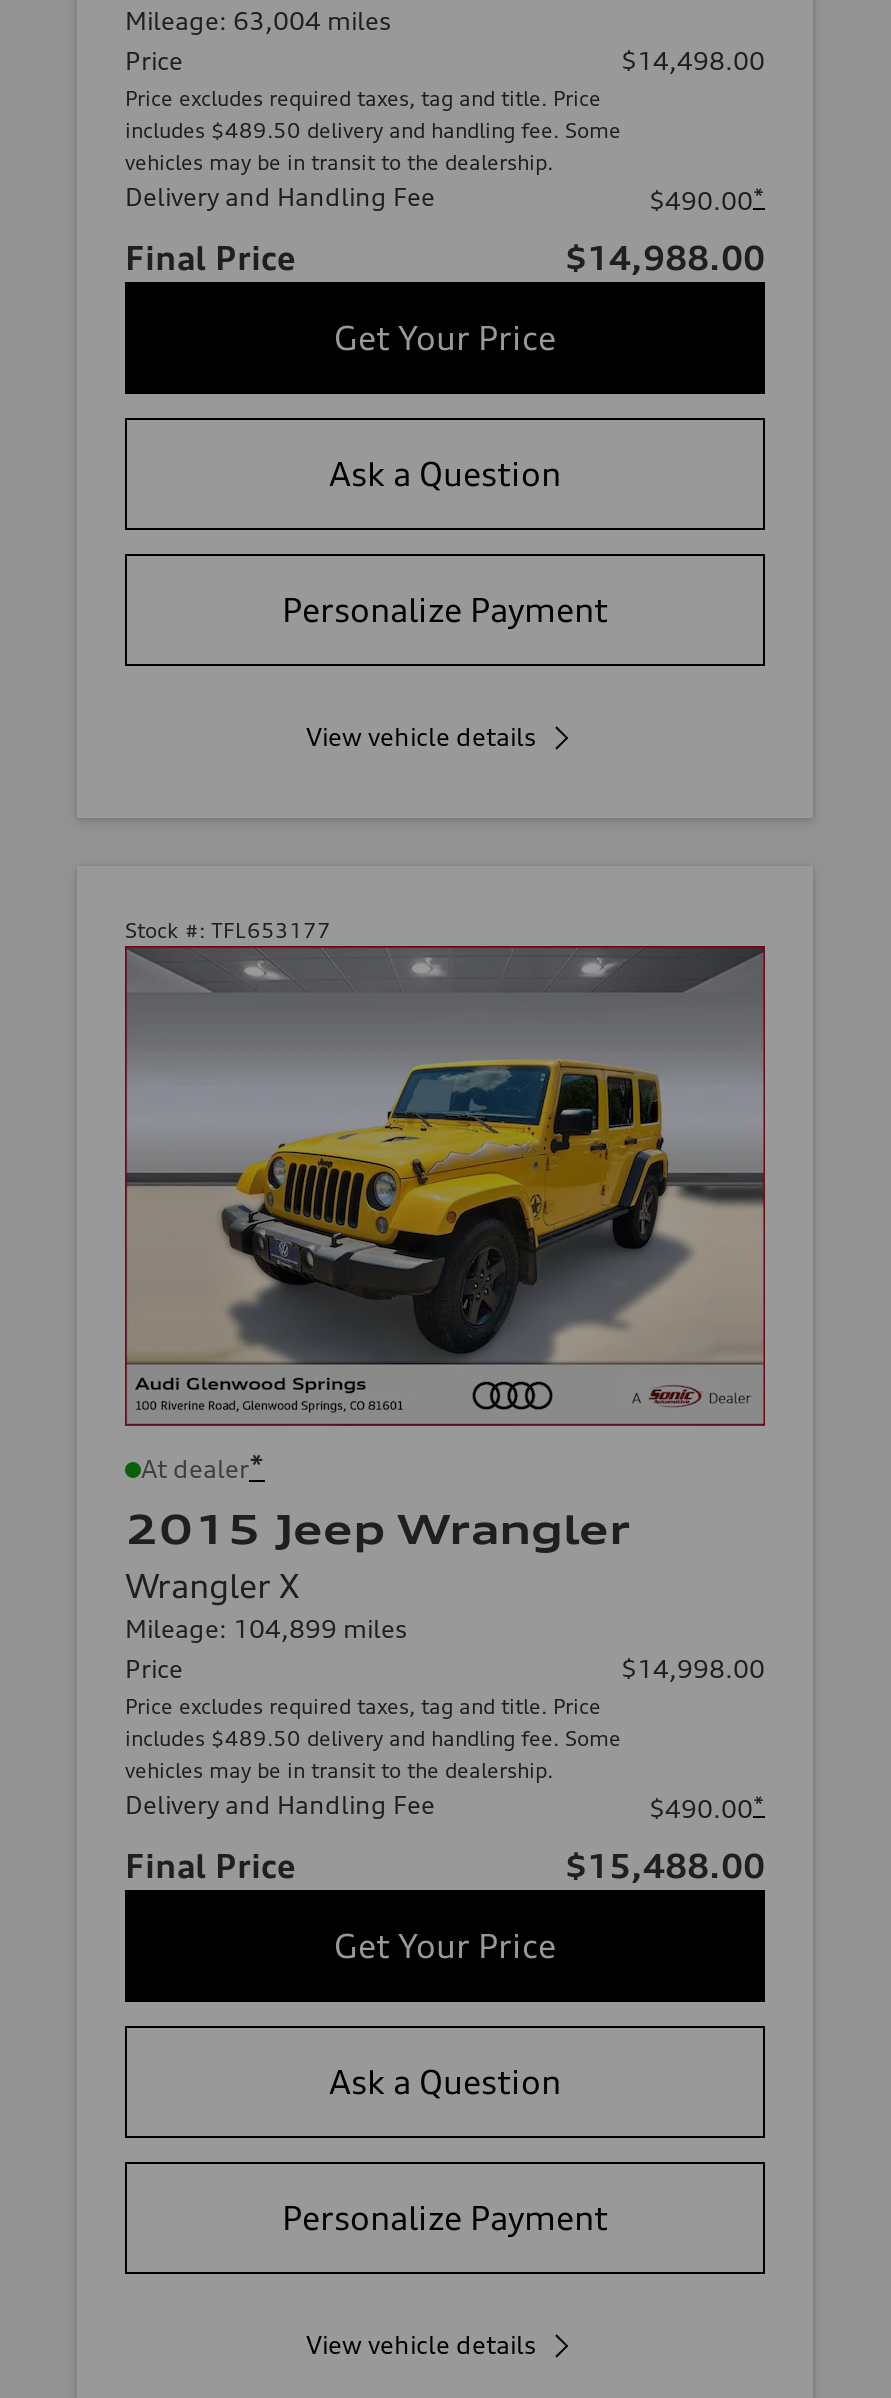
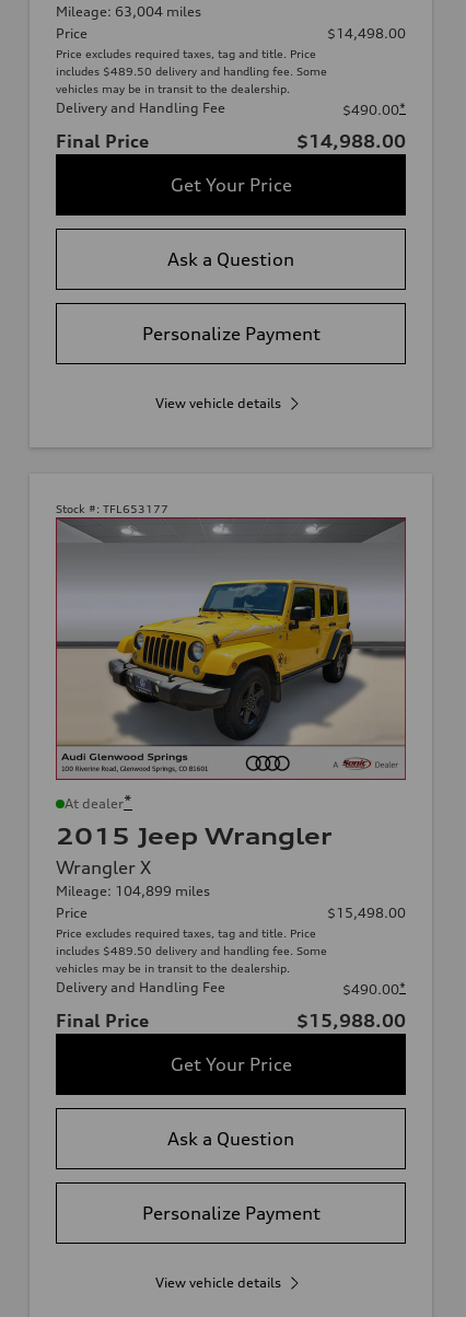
- $14,998.00
+ $15,498.00

- $15,488.00
+ $15,988.00
